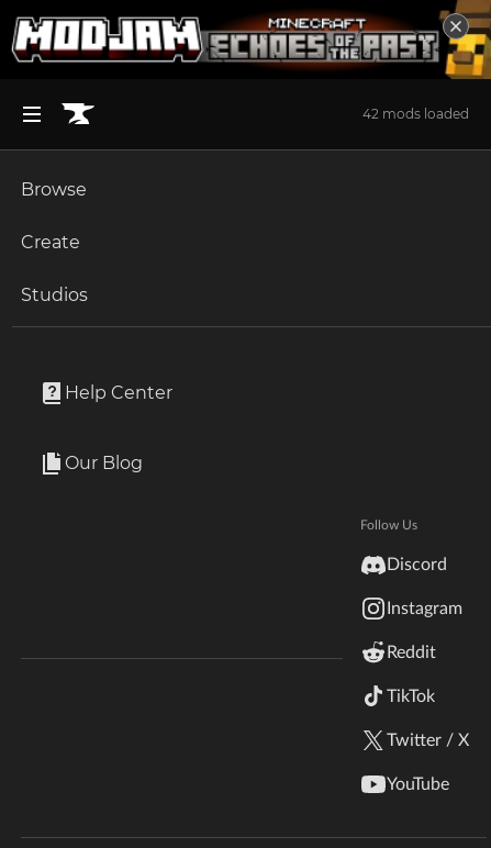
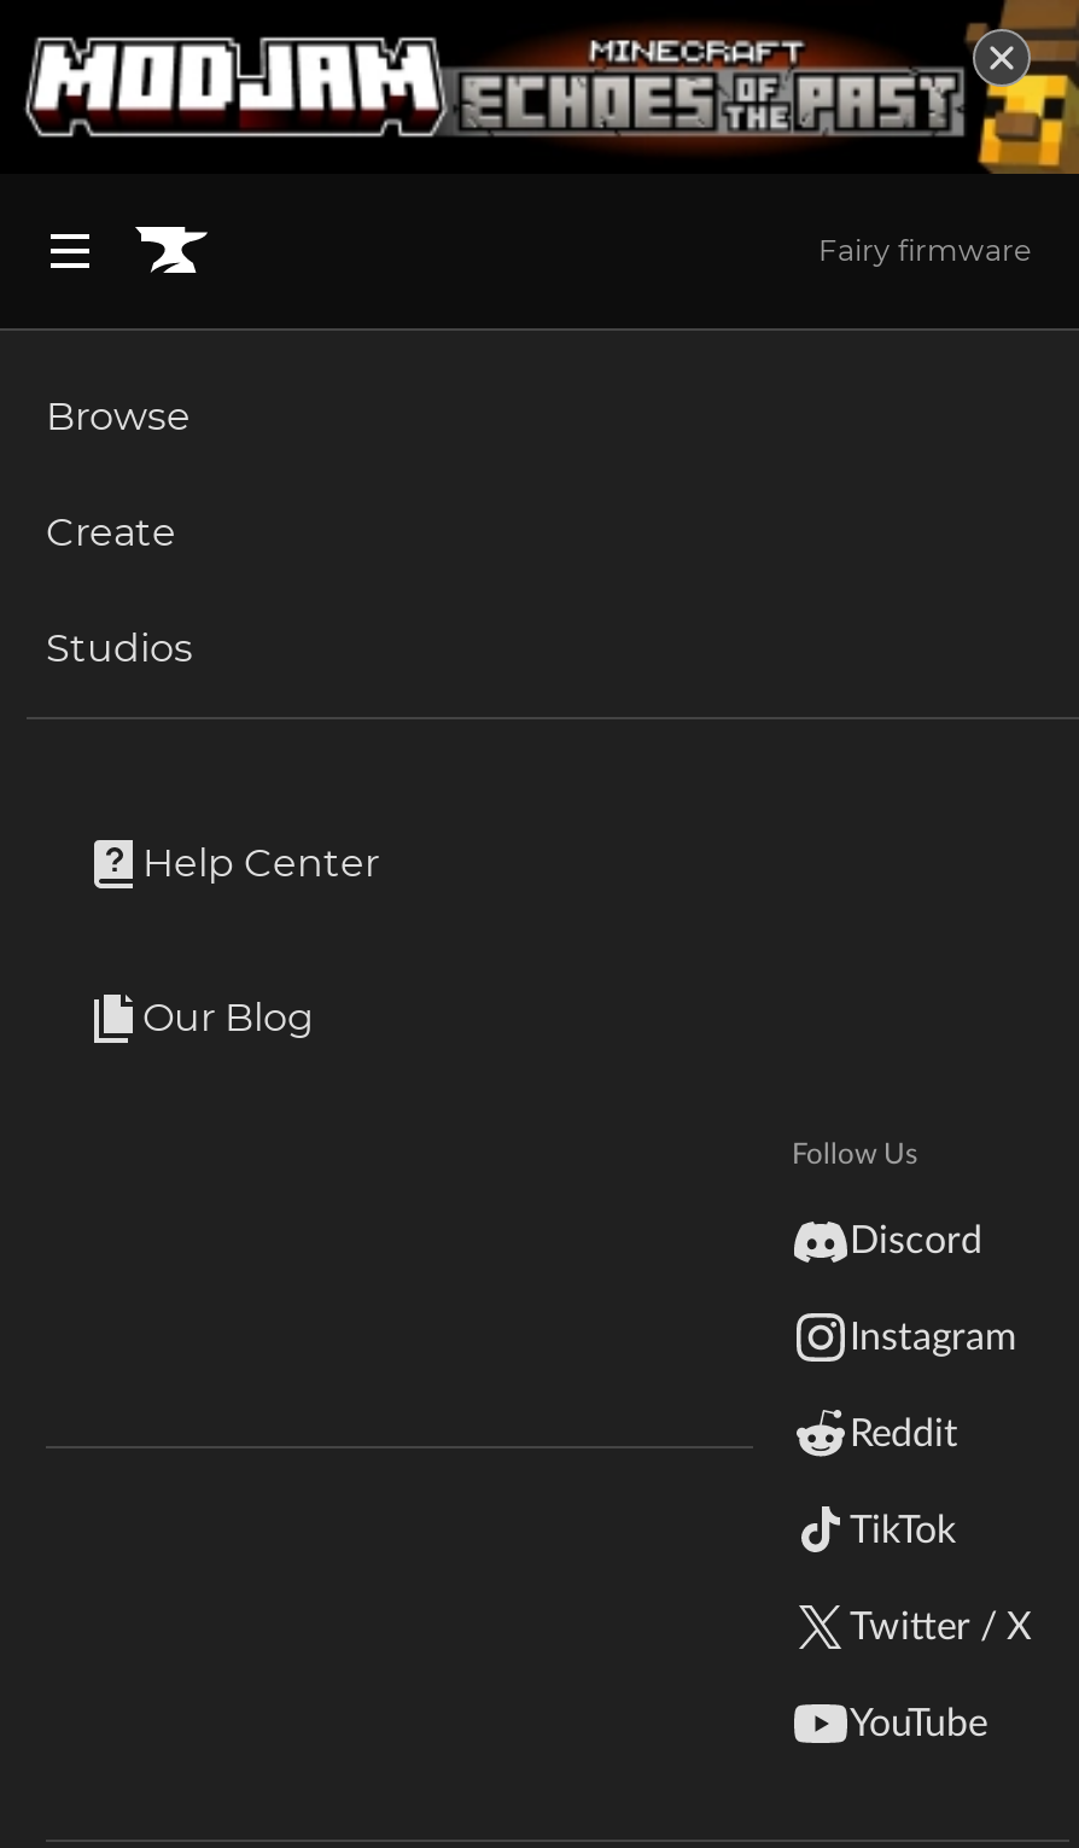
- 42 mods loaded
+ Fairy firmware
